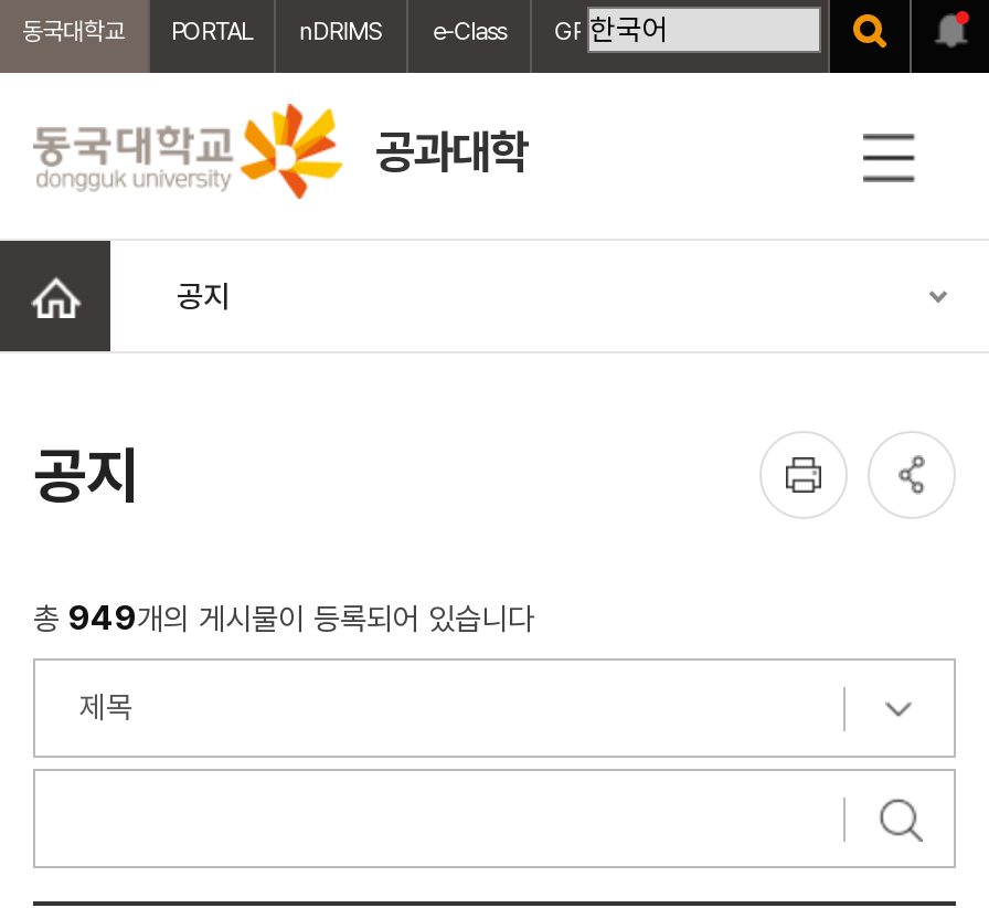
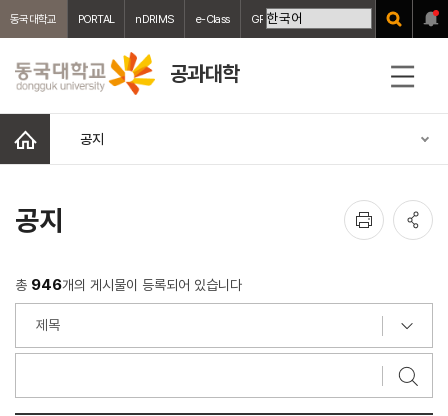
- 총 949개의 게시물이 등록되어 있습니다
+ 총 946개의 게시물이 등록되어 있습니다
